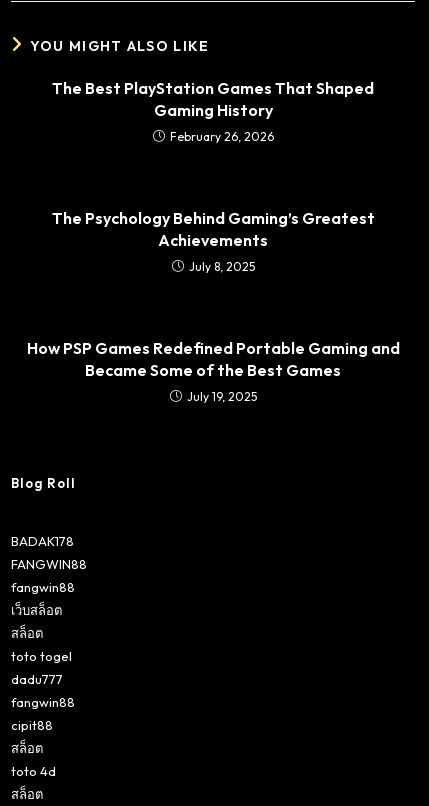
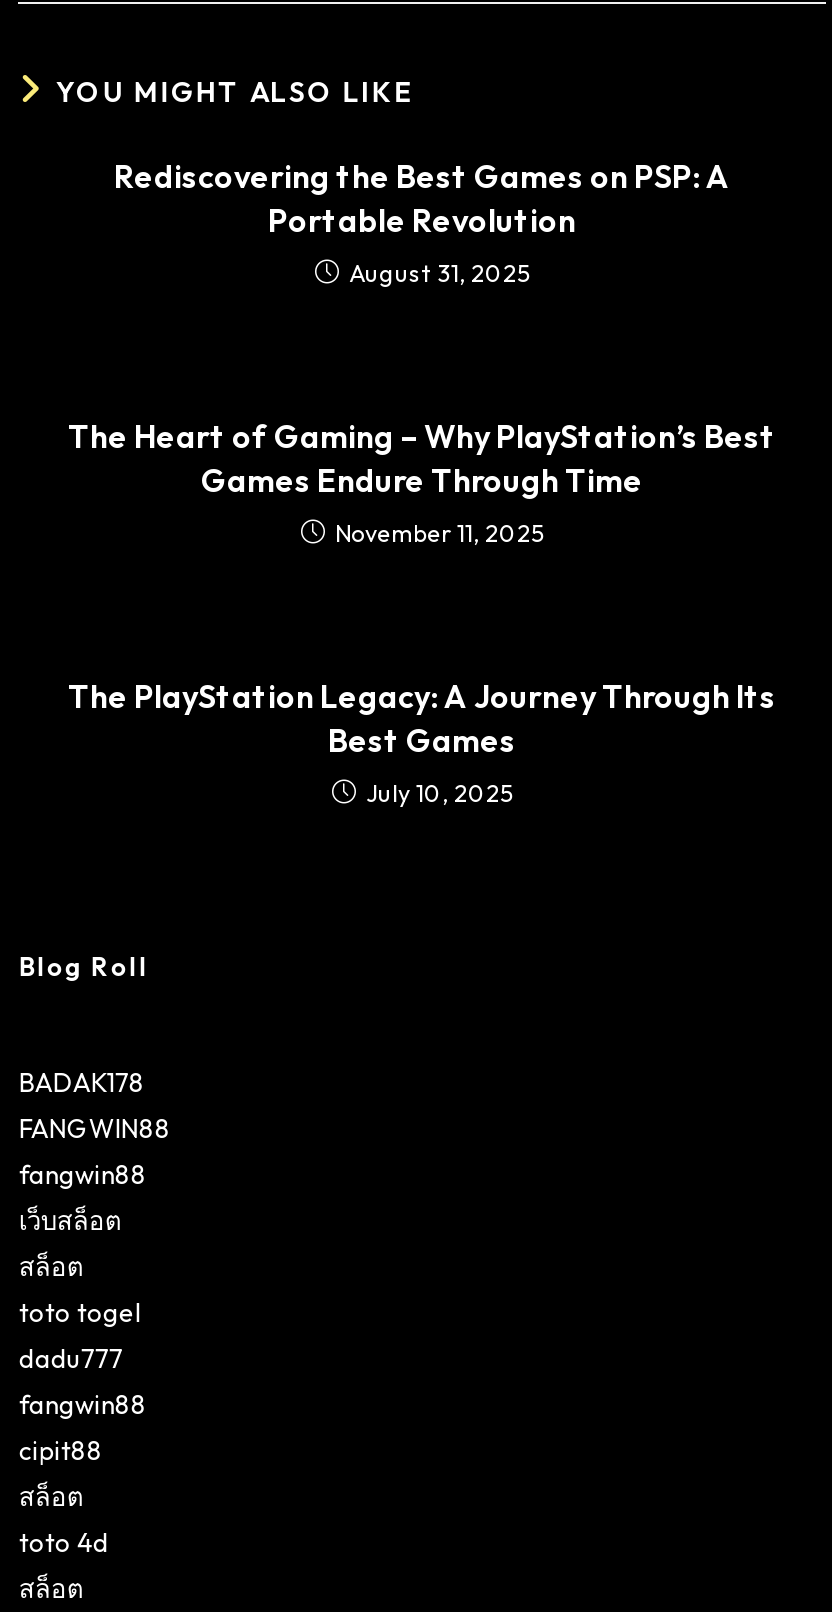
- The Best PlayStation Games That Shaped
- Gaming History
- February 26, 2026
+ Rediscovering the Best Games on PSP: A
+ Portable Revolution
+ August 31, 2025

- The Psychology Behind Gaming’s Greatest
- Achievements
- July 8, 2025
+ The Heart of Gaming – Why PlayStation’s Best
+ Games Endure Through Time
+ November 11, 2025

- How PSP Games Redefined Portable Gaming and
- Became Some of the Best Games
- July 19, 2025
+ The PlayStation Legacy: A Journey Through Its
+ Best Games
+ July 10, 2025
